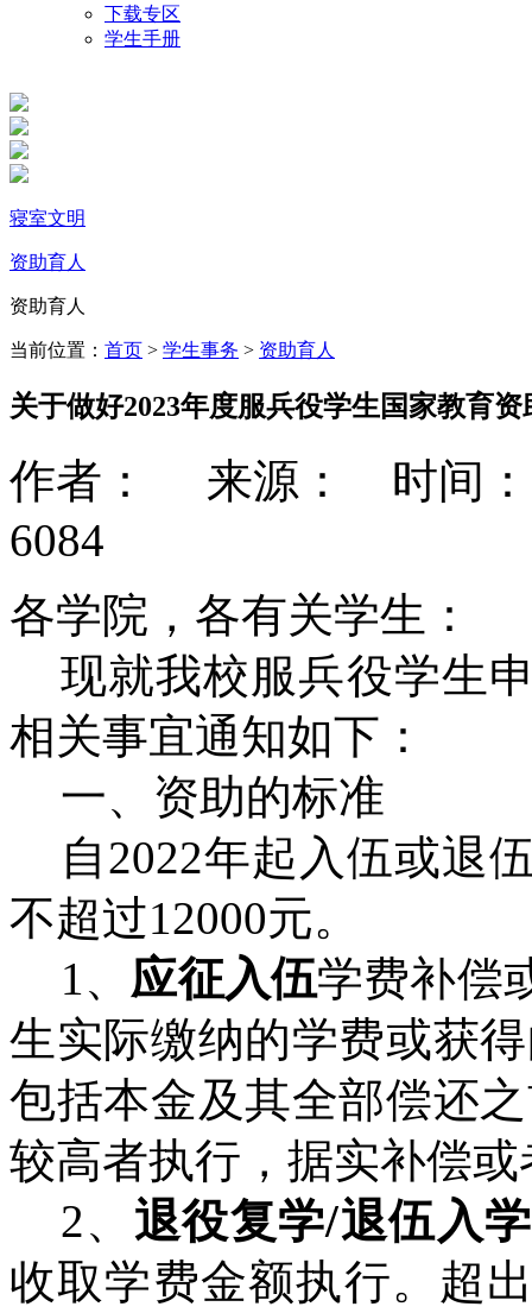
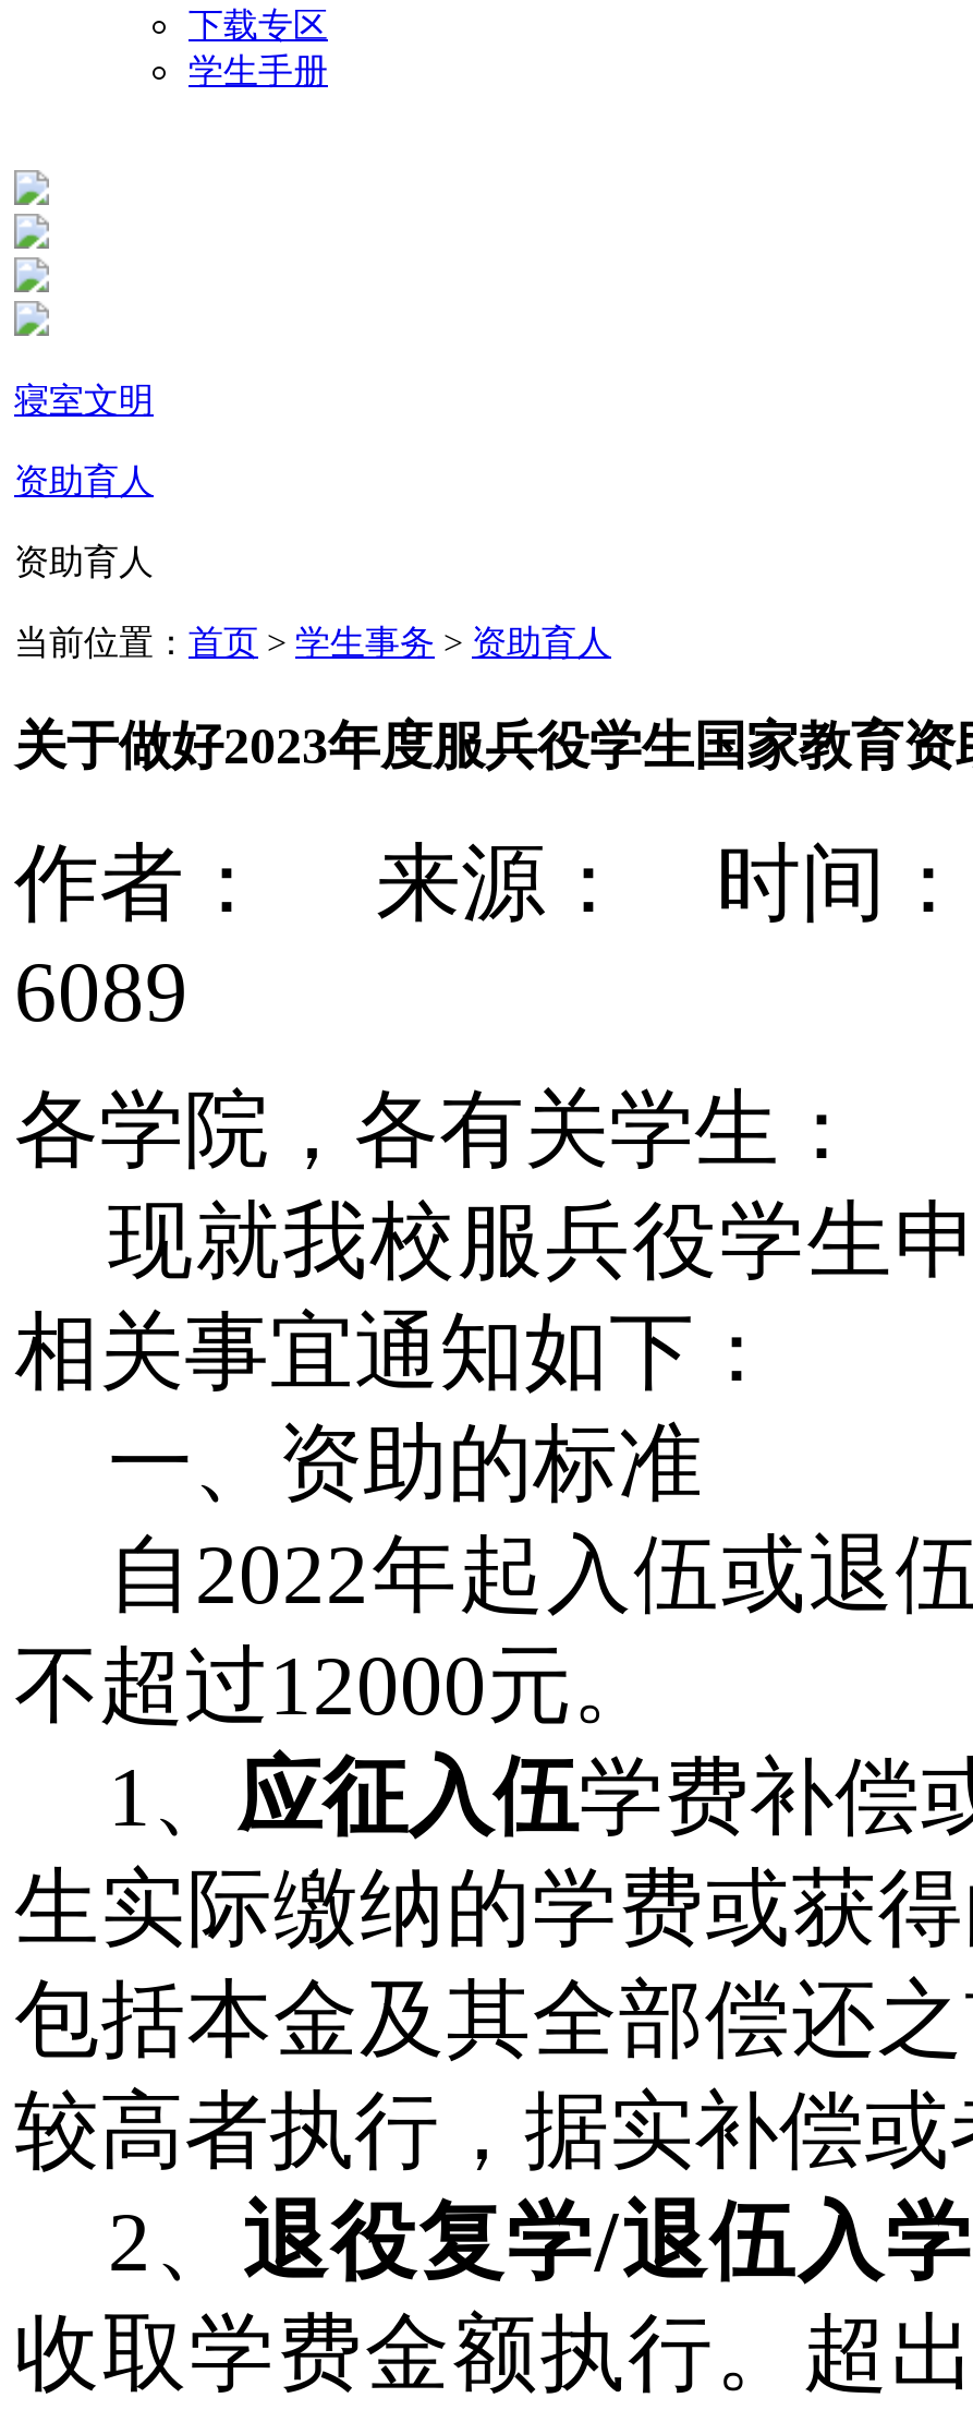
- 6084
+ 6089
